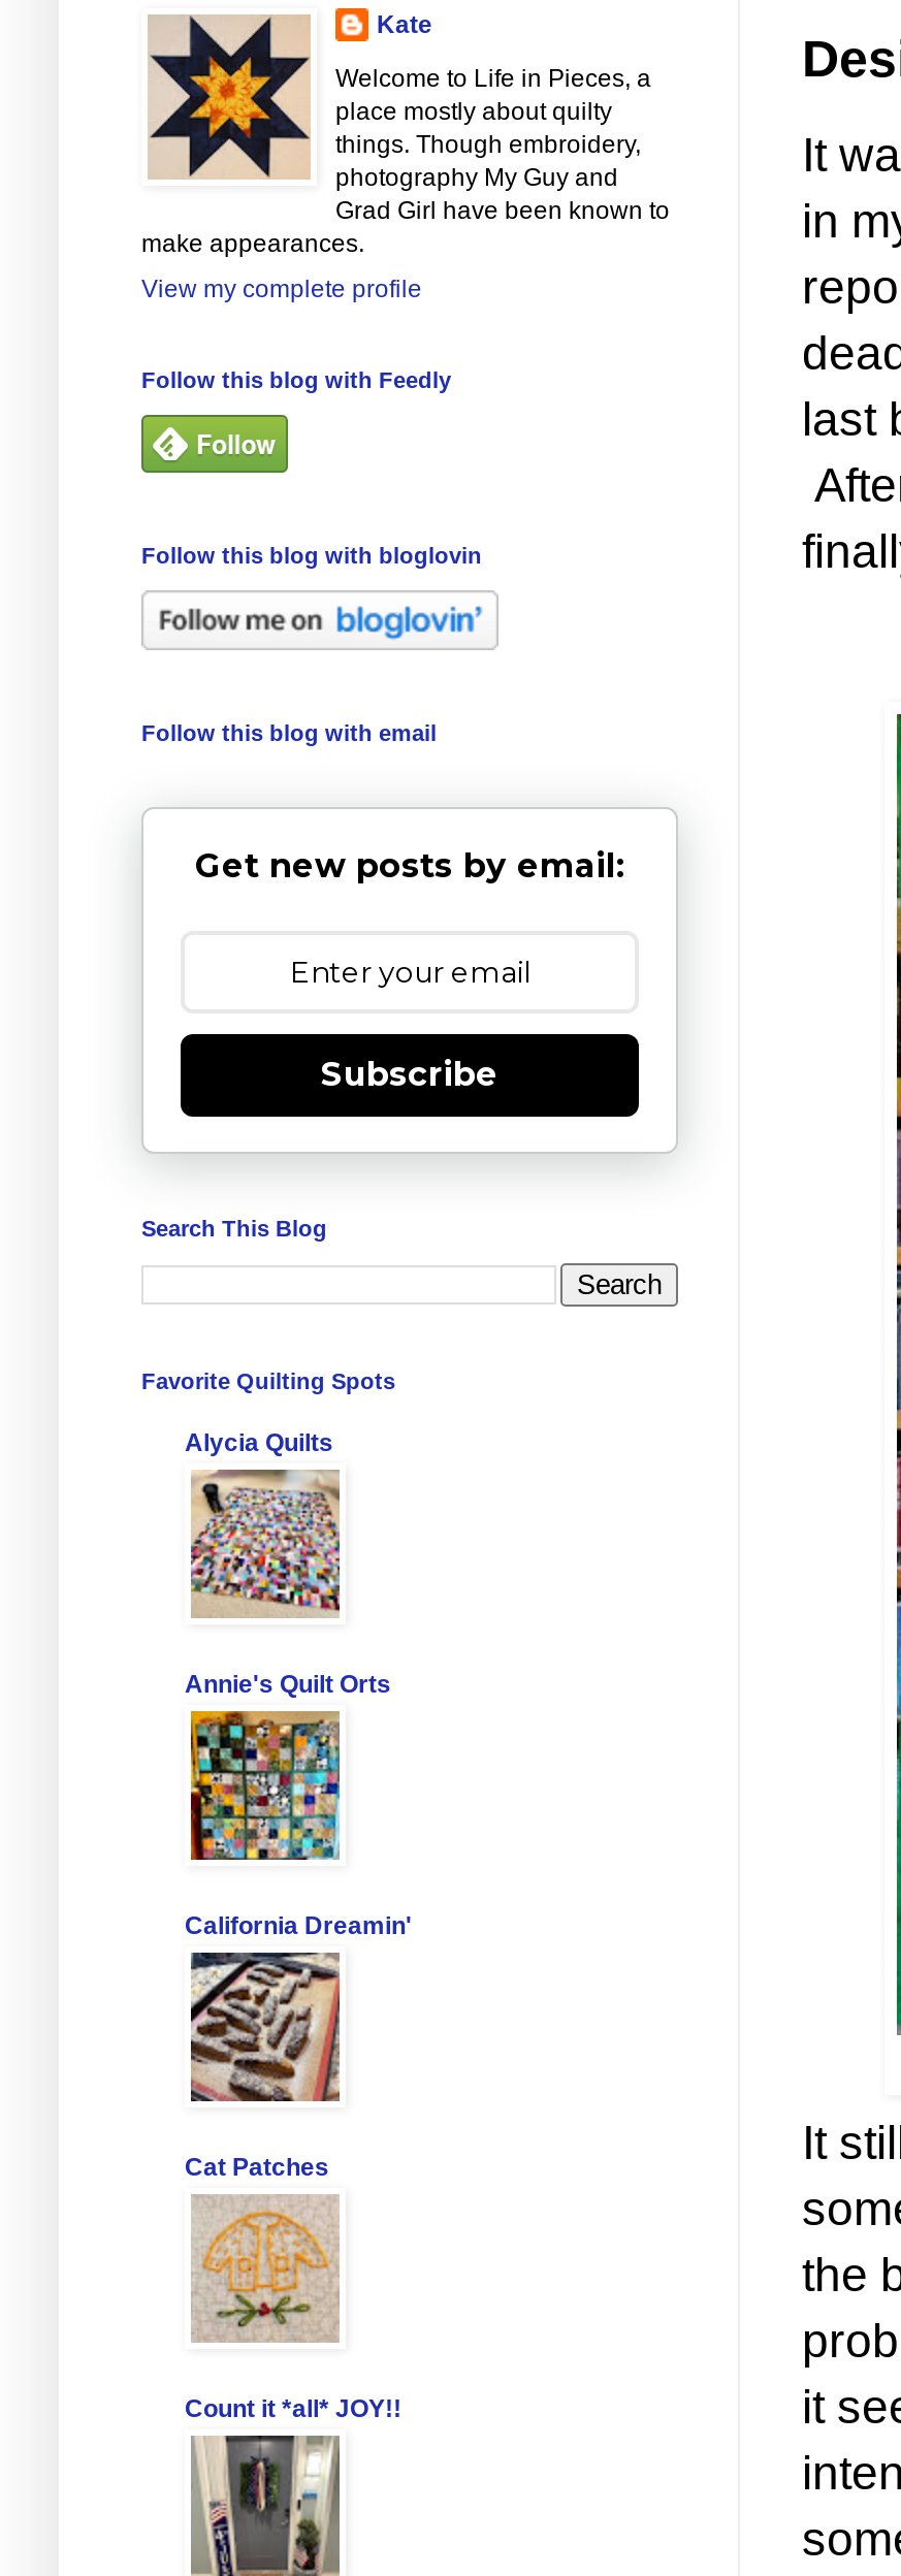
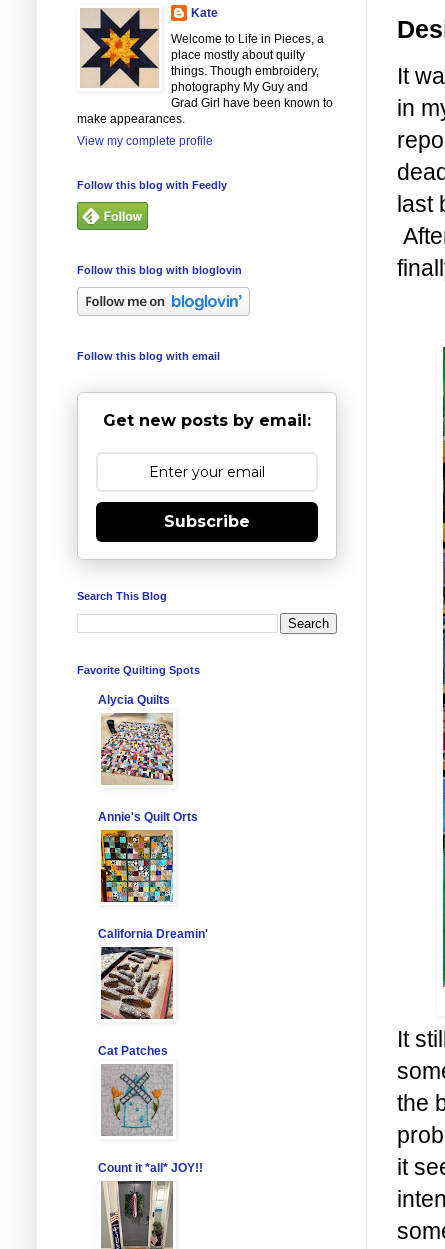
- [image]
+ [image]
